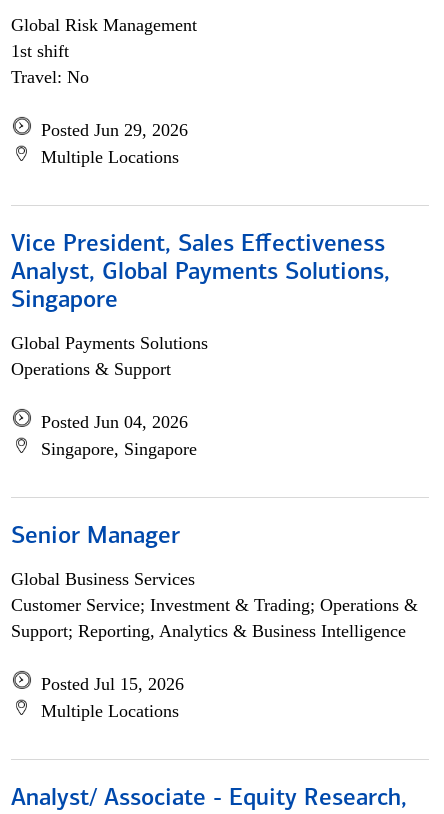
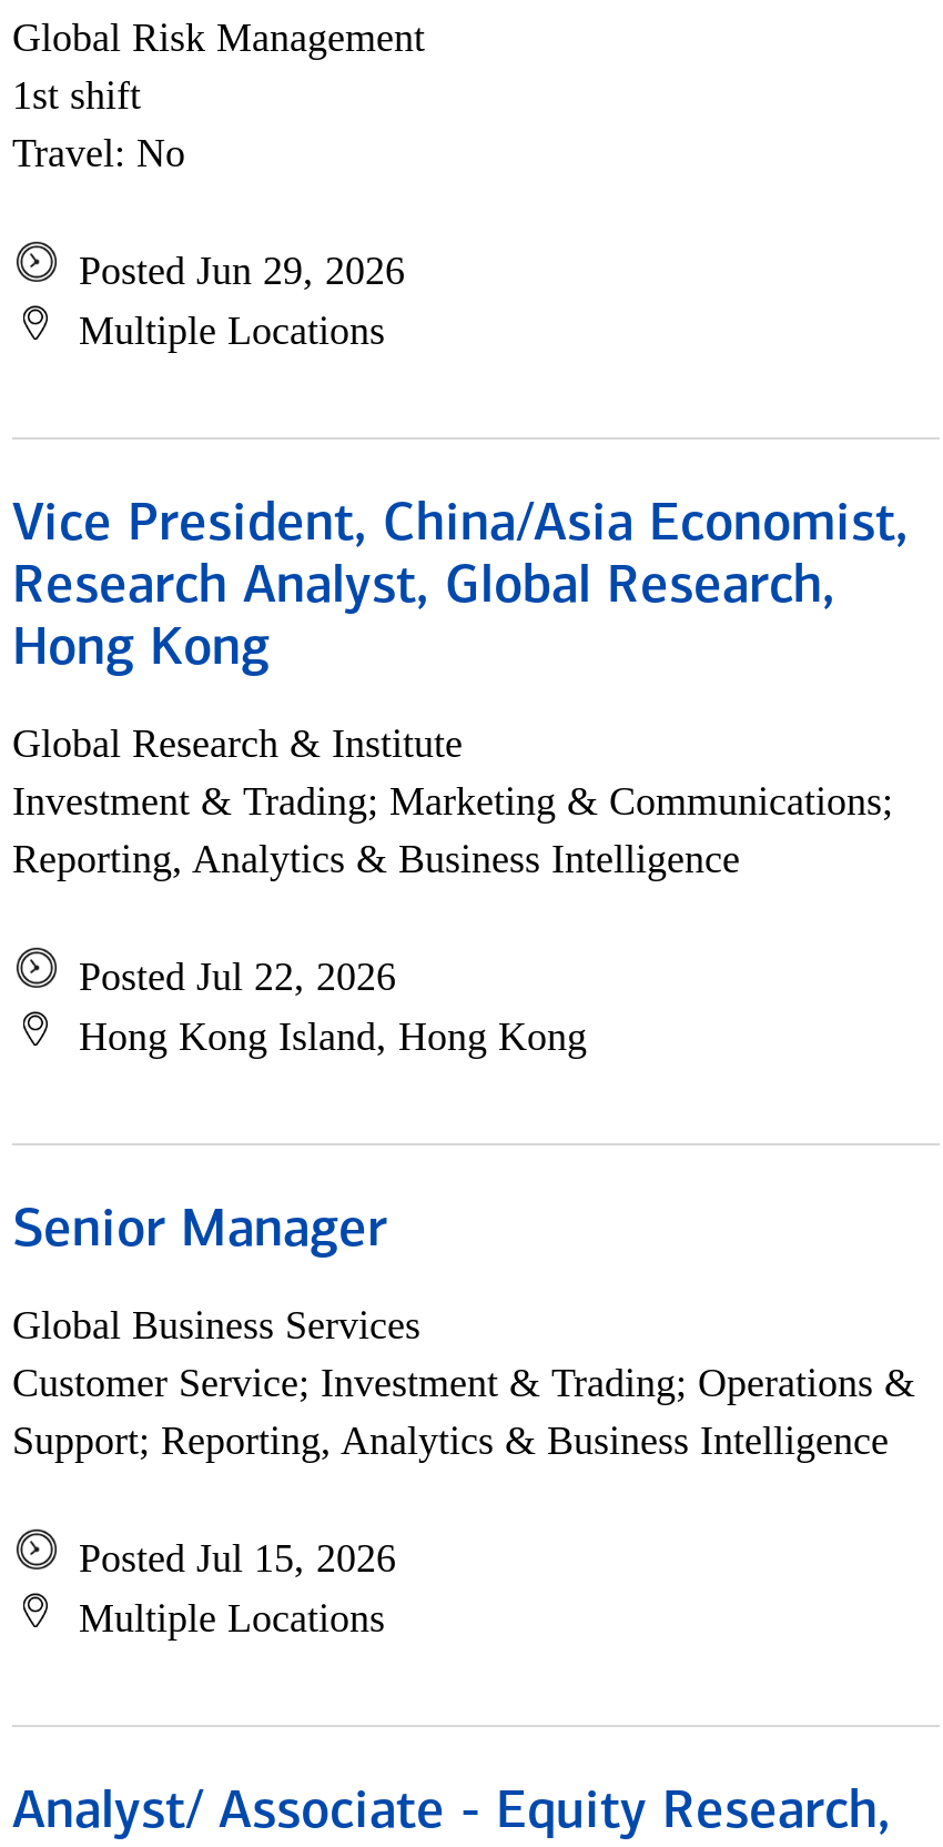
- Vice President, Sales Effectiveness
- Analyst, Global Payments Solutions,
- Singapore
+ Vice President, China/Asia Economist,
+ Research Analyst, Global Research,
+ Hong Kong

- Global Payments Solutions
- Operations & Support
+ Global Research & Institute
+ Investment & Trading; Marketing & Communications;
+ Reporting, Analytics & Business Intelligence

- Posted Jun 04, 2026
- Singapore, Singapore
+ Posted Jul 22, 2026
+ Hong Kong Island, Hong Kong
